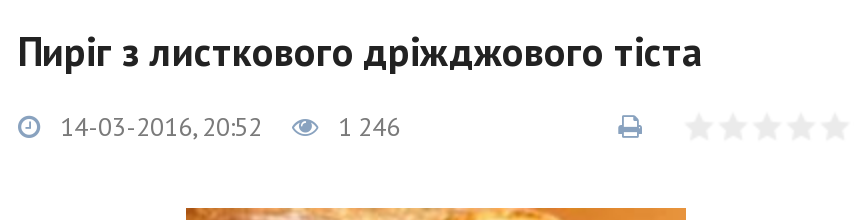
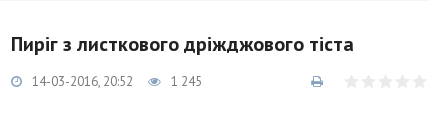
- 1 246
+ 1 245
